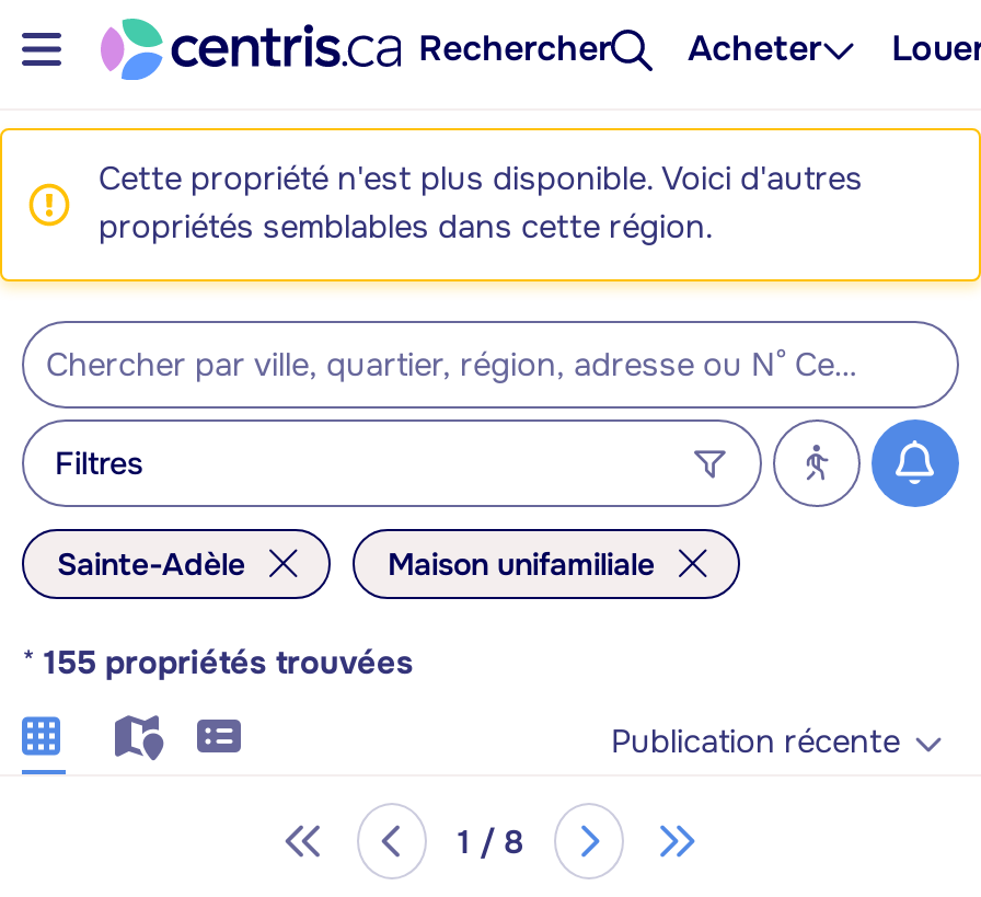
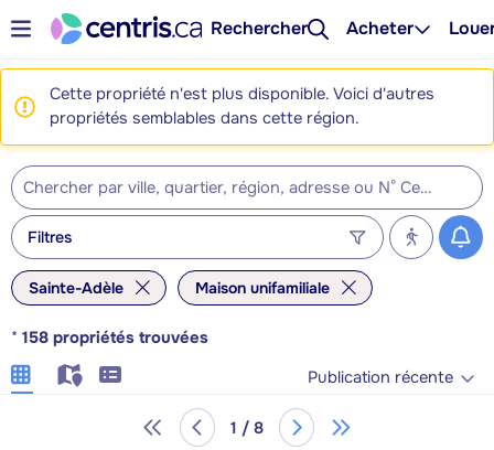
- * 155 propriétés trouvées
+ * 158 propriétés trouvées
